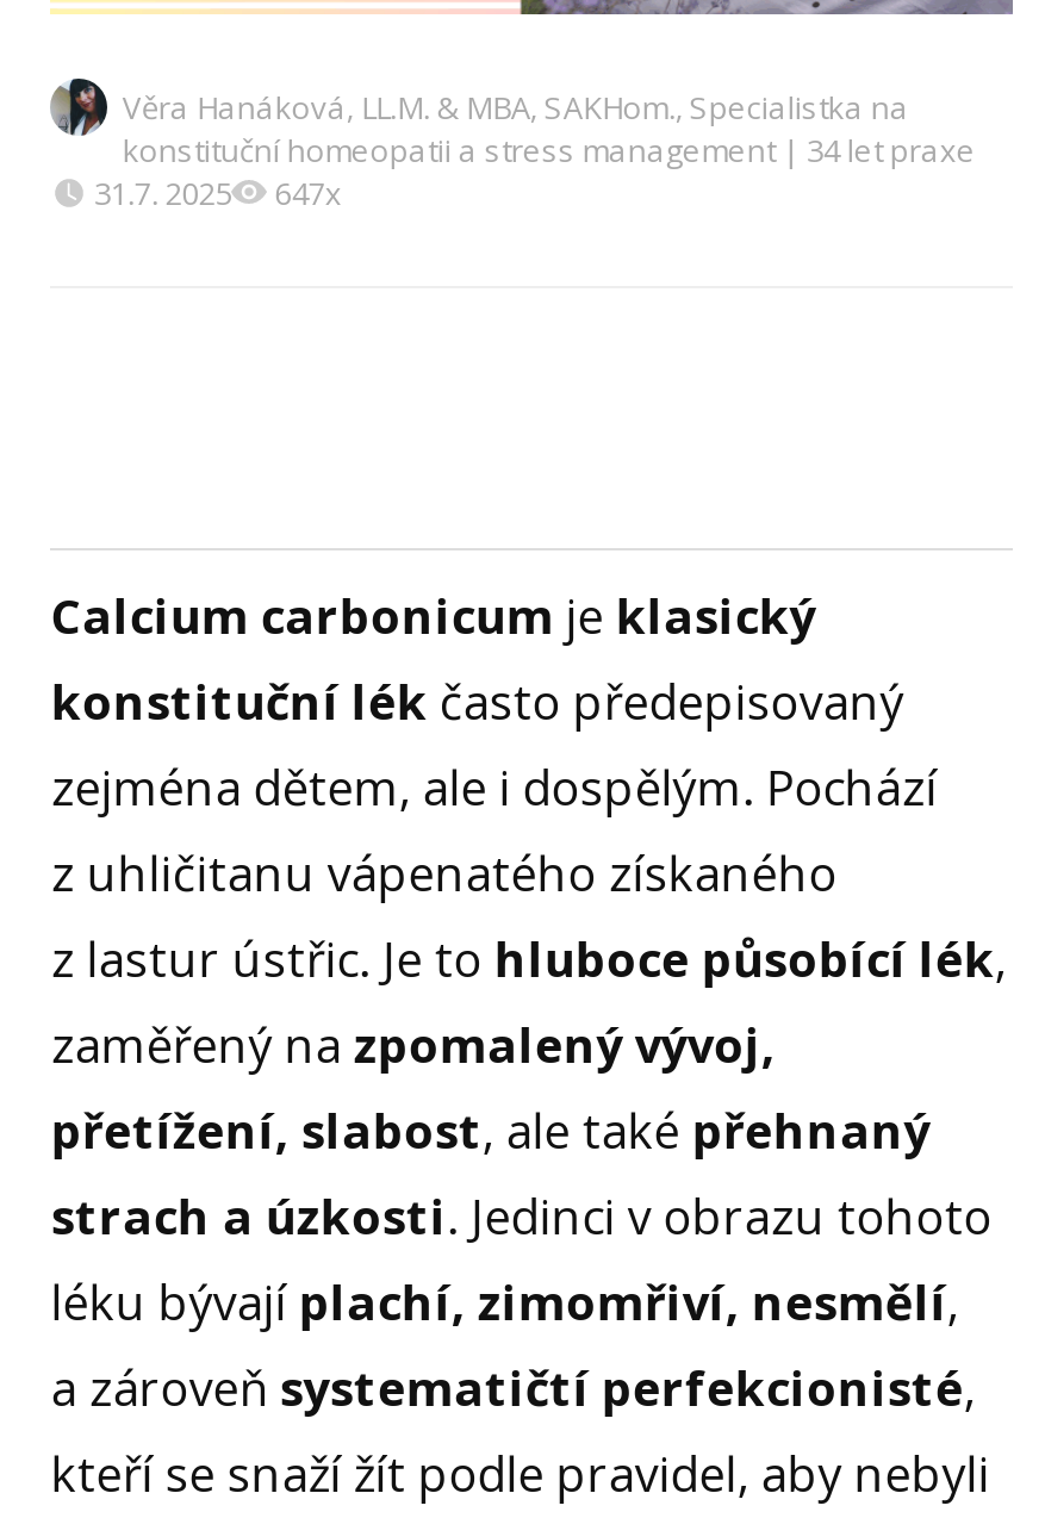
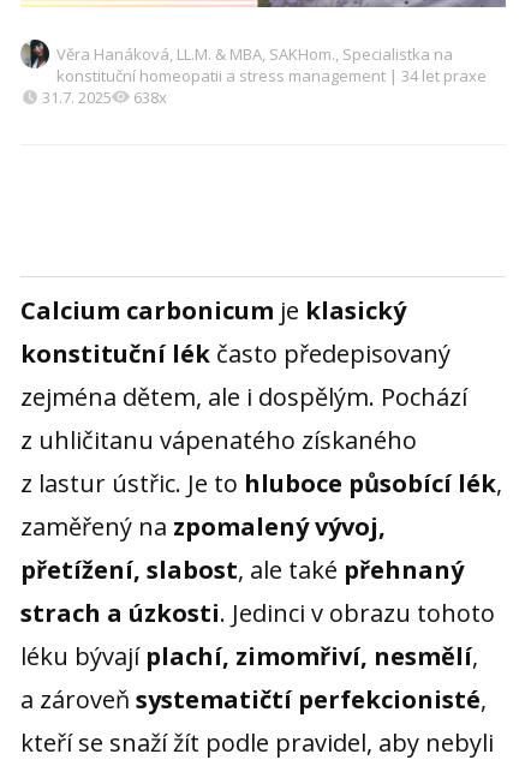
- 31.7. 2025 647x
+ 31.7. 2025 638x
